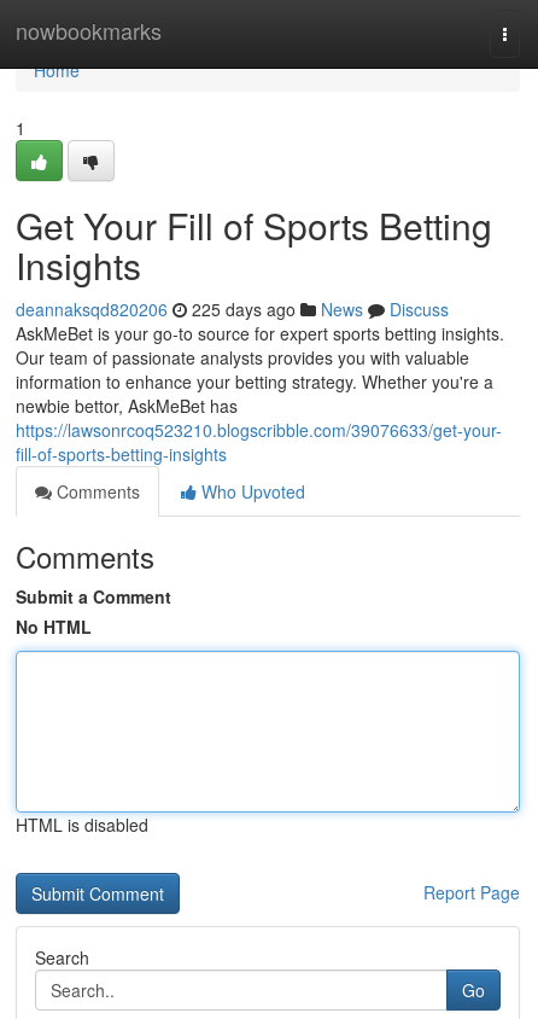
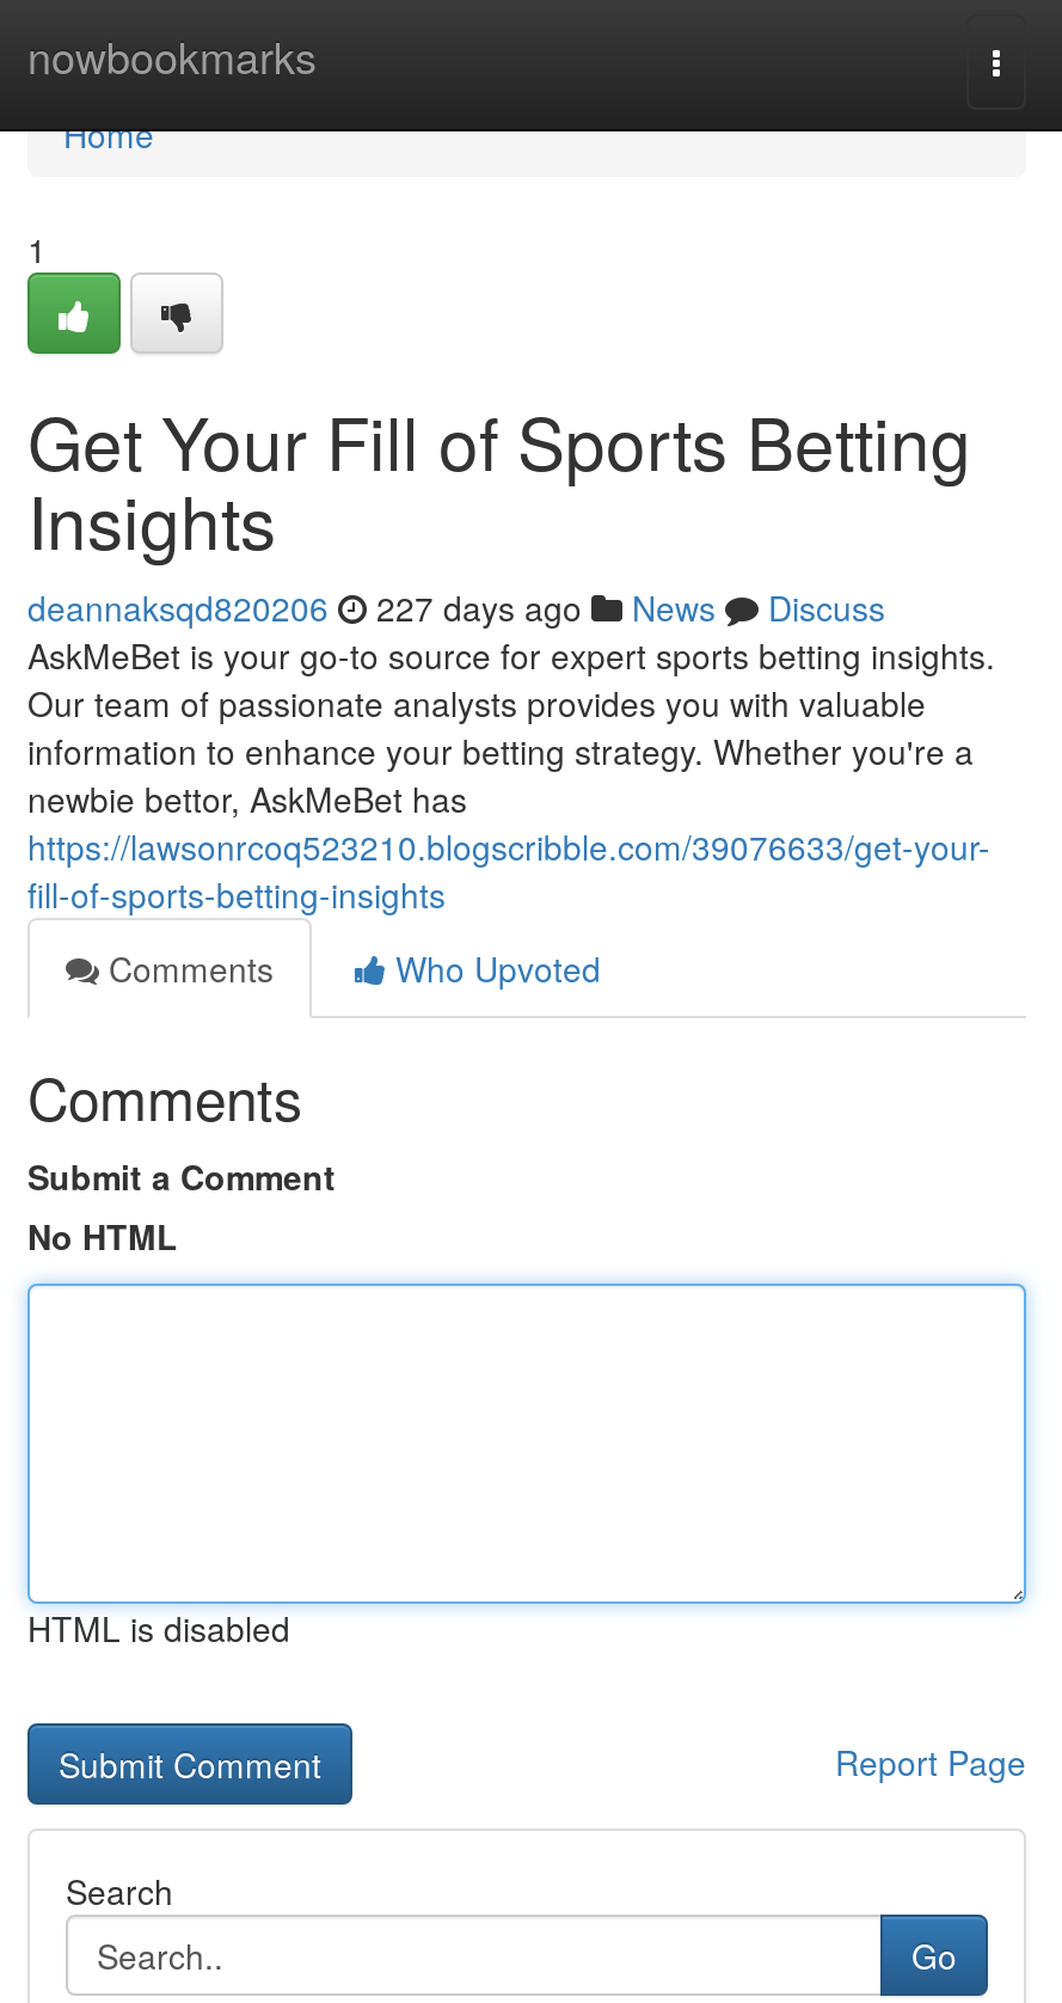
- deannaksqd820206 225 days ago News Discuss
+ deannaksqd820206 227 days ago News Discuss
